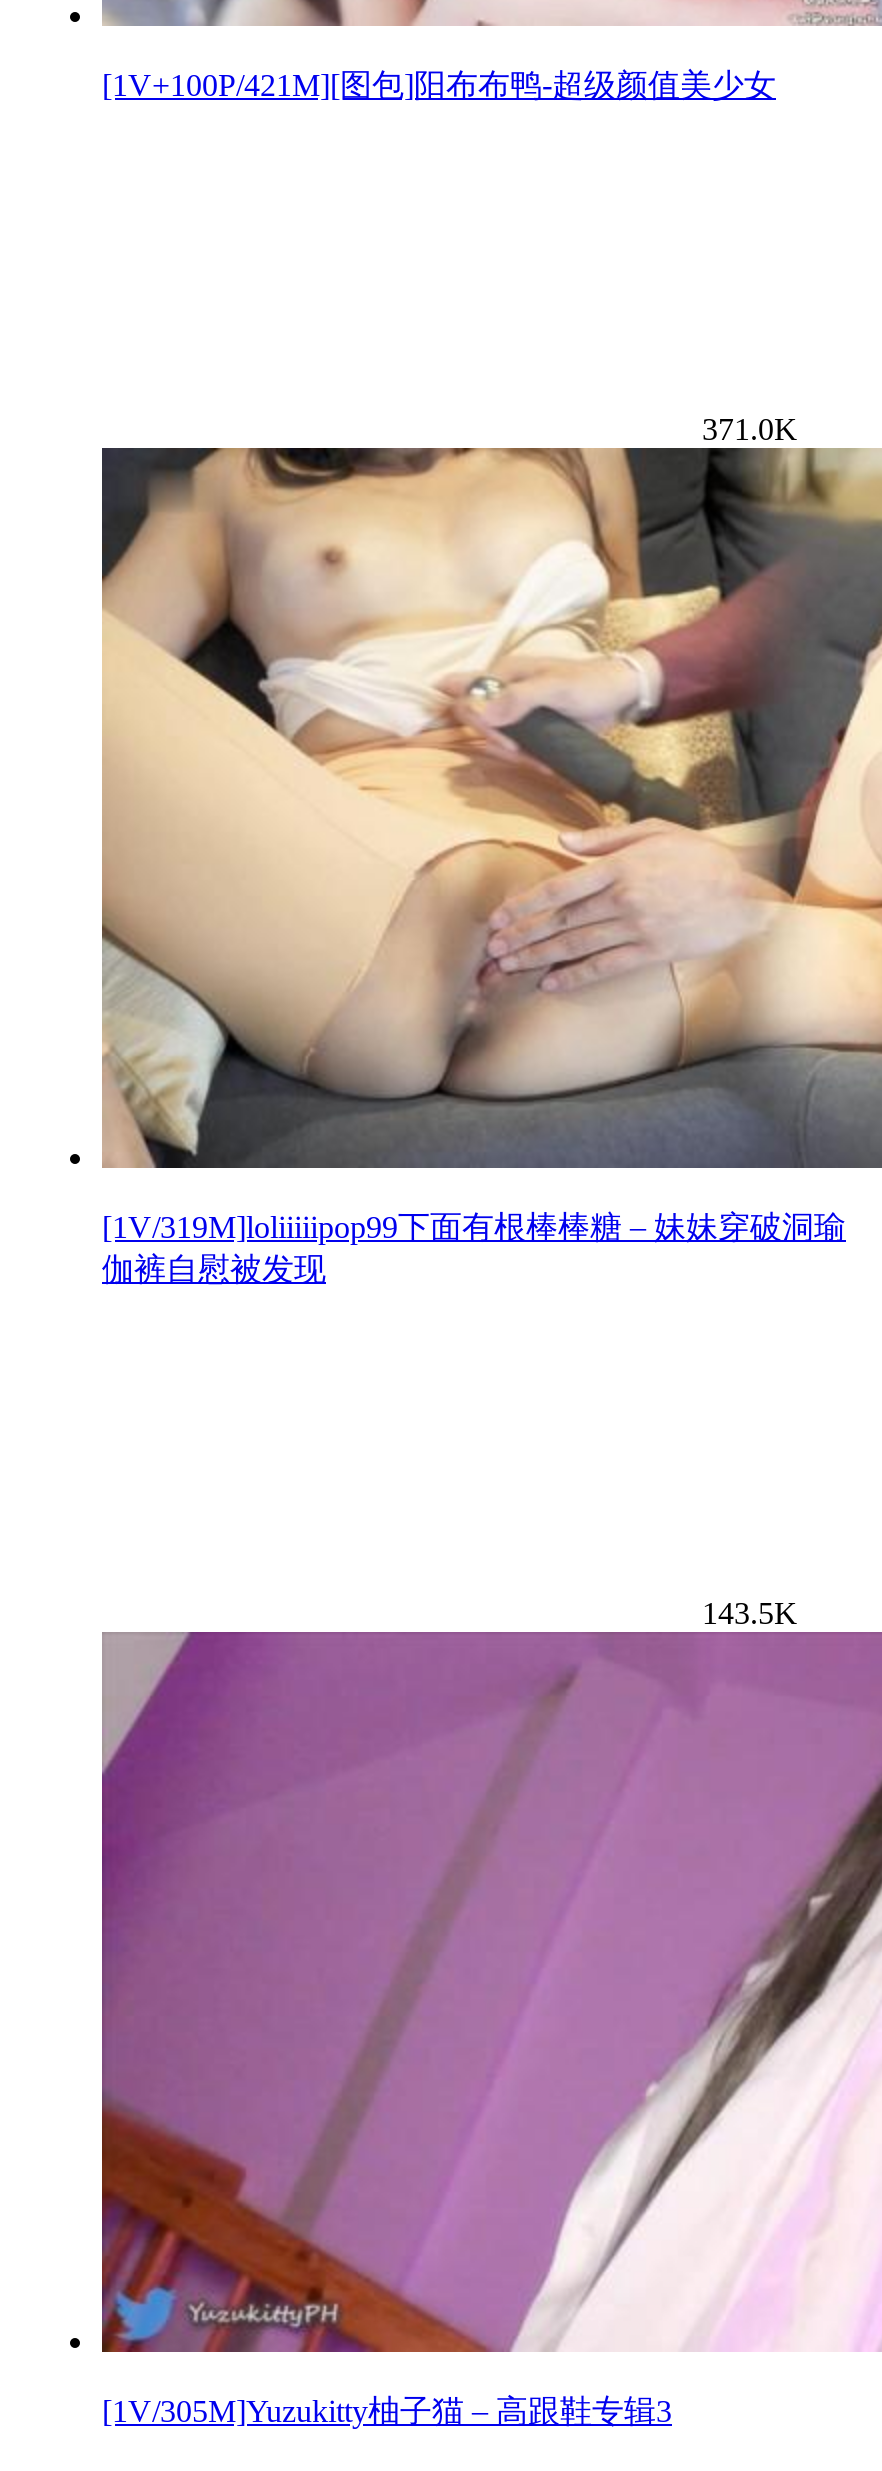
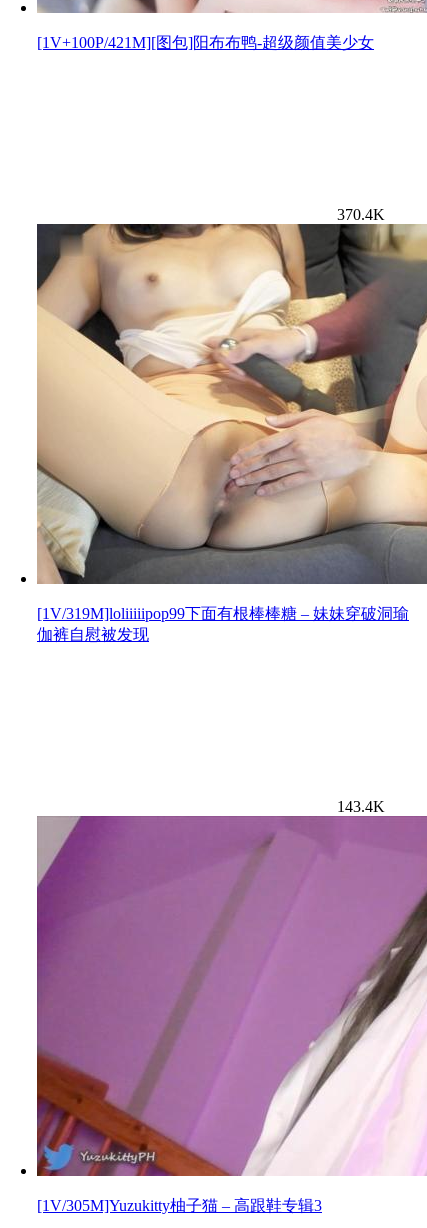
- 371.0K
+ 370.4K

- 143.5K
+ 143.4K
